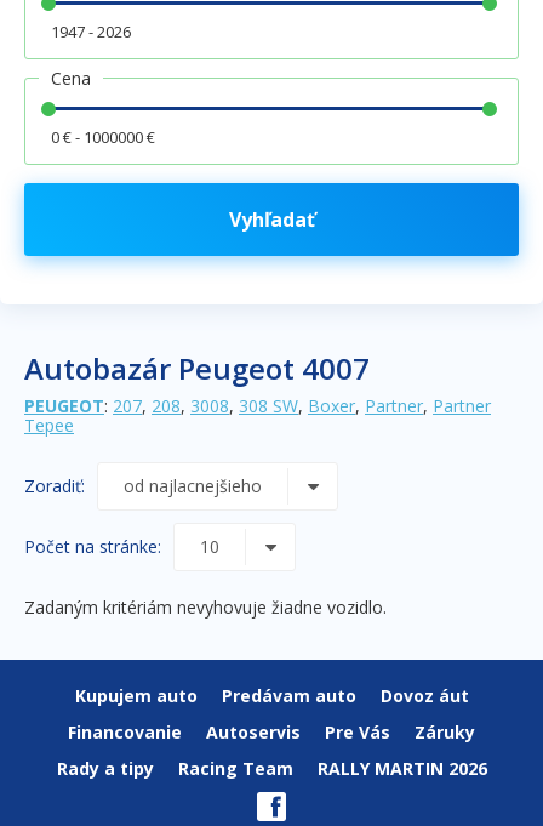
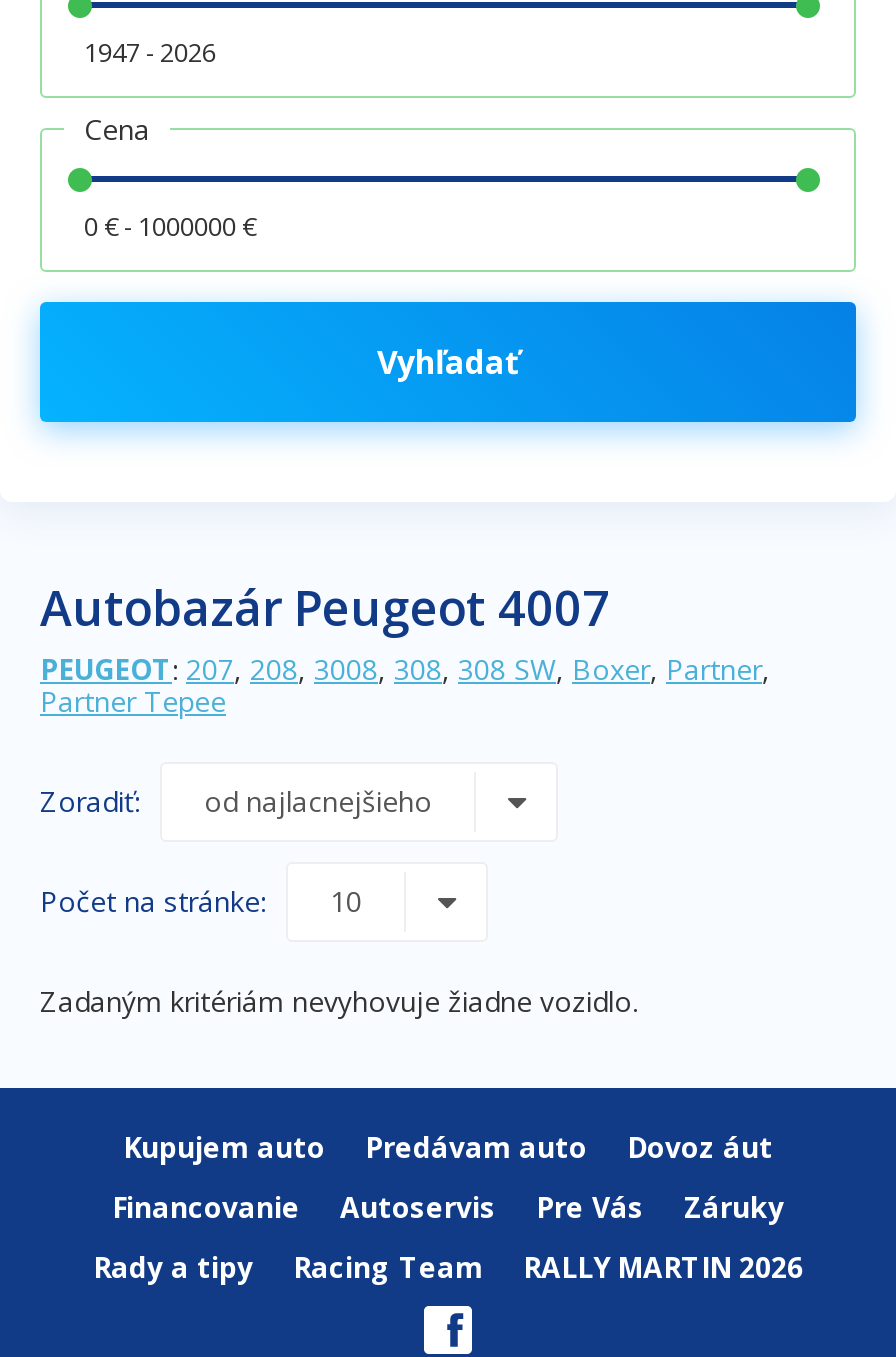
- PEUGEOT: 207, 208, 3008, 308 SW, Boxer, Partner, Partner
- Tepee
+ PEUGEOT: 207, 208, 3008, 308, 308 SW, Boxer, Partner,
+ Partner Tepee
